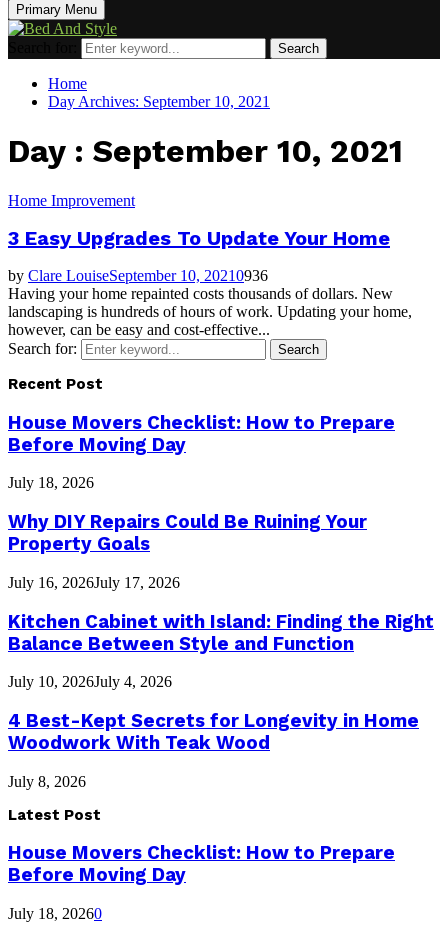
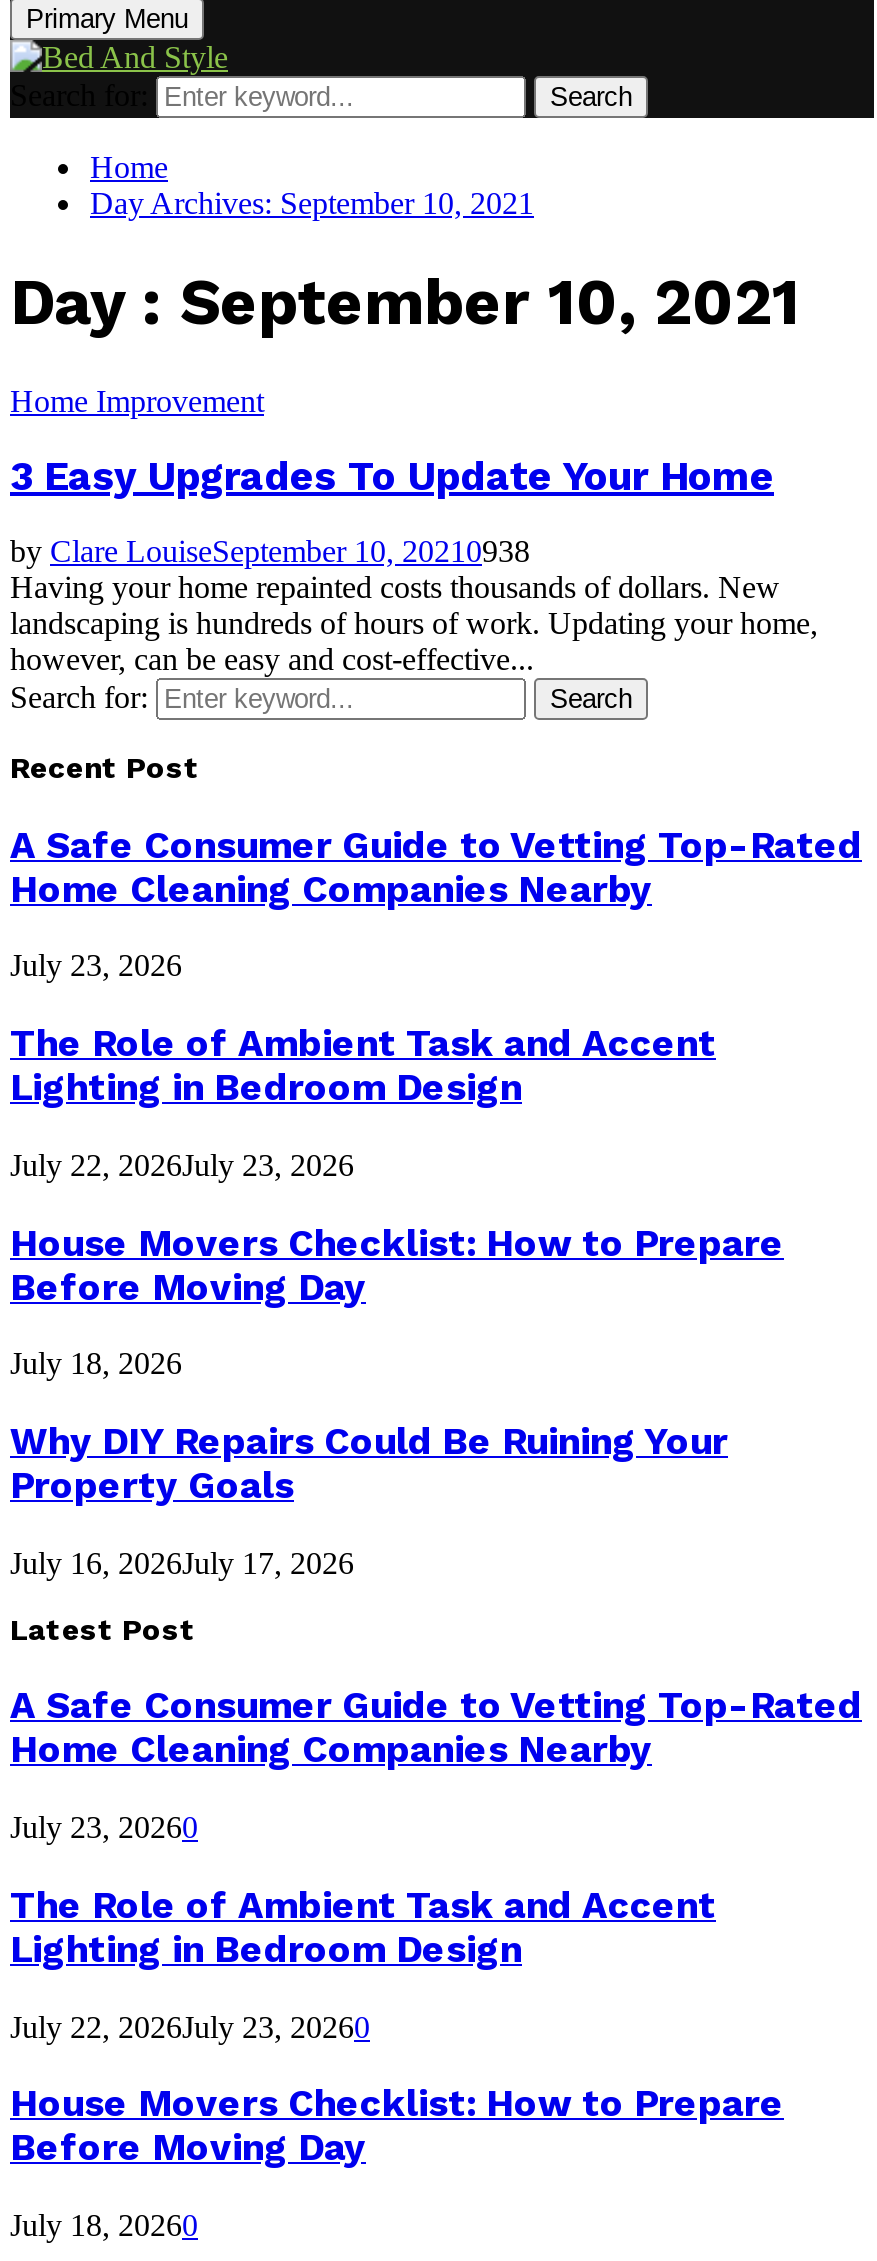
- by Clare LouiseSeptember 10, 2021 0936
+ by Clare LouiseSeptember 10, 2021 0938

+ A Safe Consumer Guide to Vetting Top-Rated
+ Home Cleaning Companies Nearby
+ July 23, 2026
+ The Role of Ambient Task and Accent
+ Lighting in Bedroom Design
+ July 22, 2026July 23, 2026

- Kitchen Cabinet with Island: Finding the Right
- Balance Between Style and Function
- July 10, 2026July 4, 2026
- 4 Best-Kept Secrets for Longevity in Home
- Woodwork With Teak Wood
- July 8, 2026

+ A Safe Consumer Guide to Vetting Top-Rated
+ Home Cleaning Companies Nearby
+ July 23, 20260
+ The Role of Ambient Task and Accent
+ Lighting in Bedroom Design
+ July 22, 2026July 23, 20260
